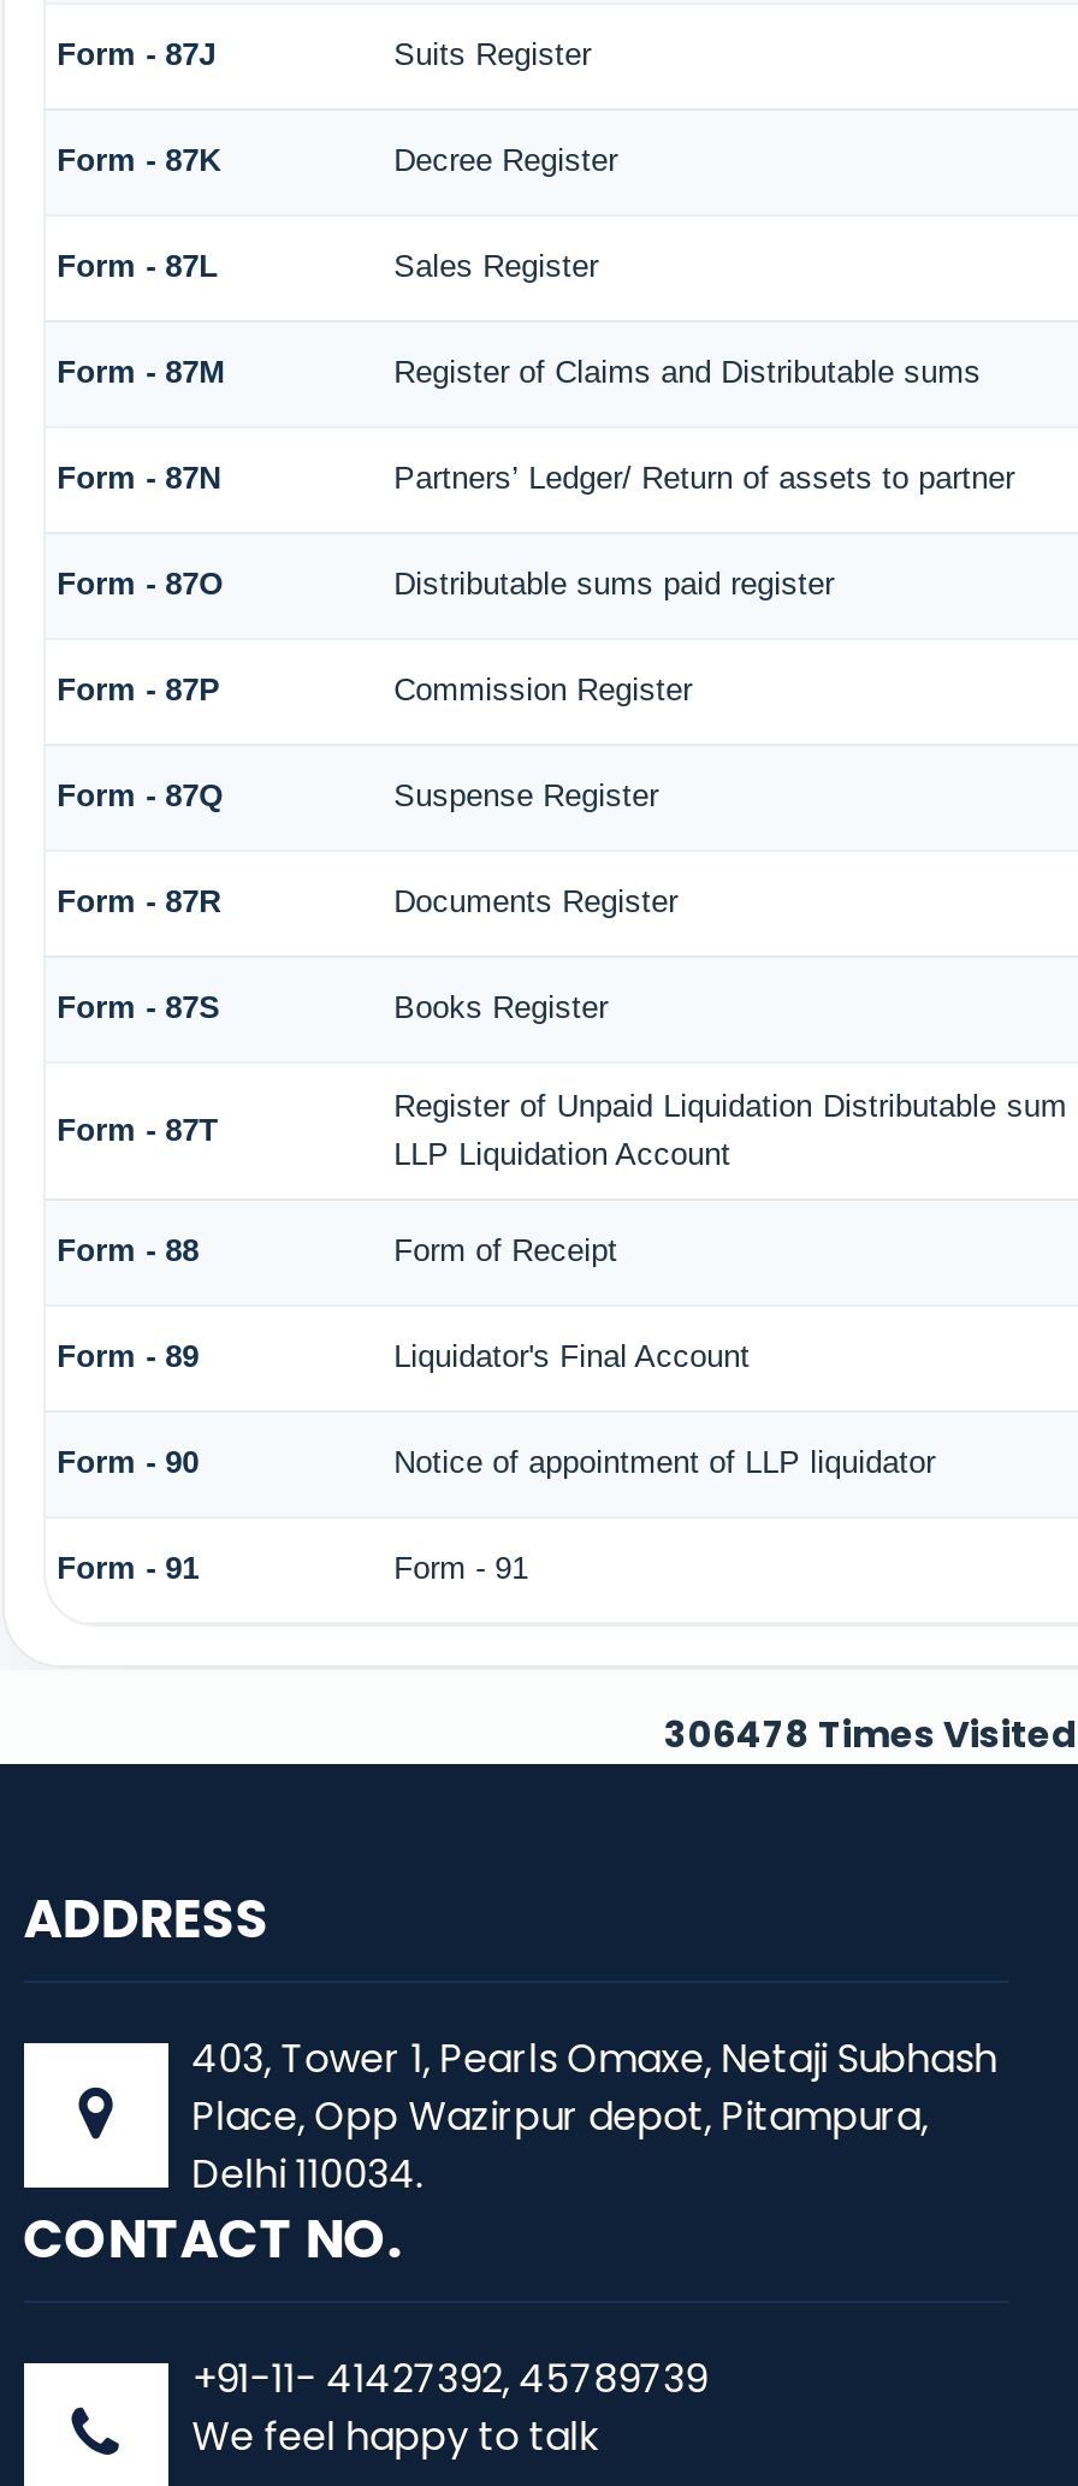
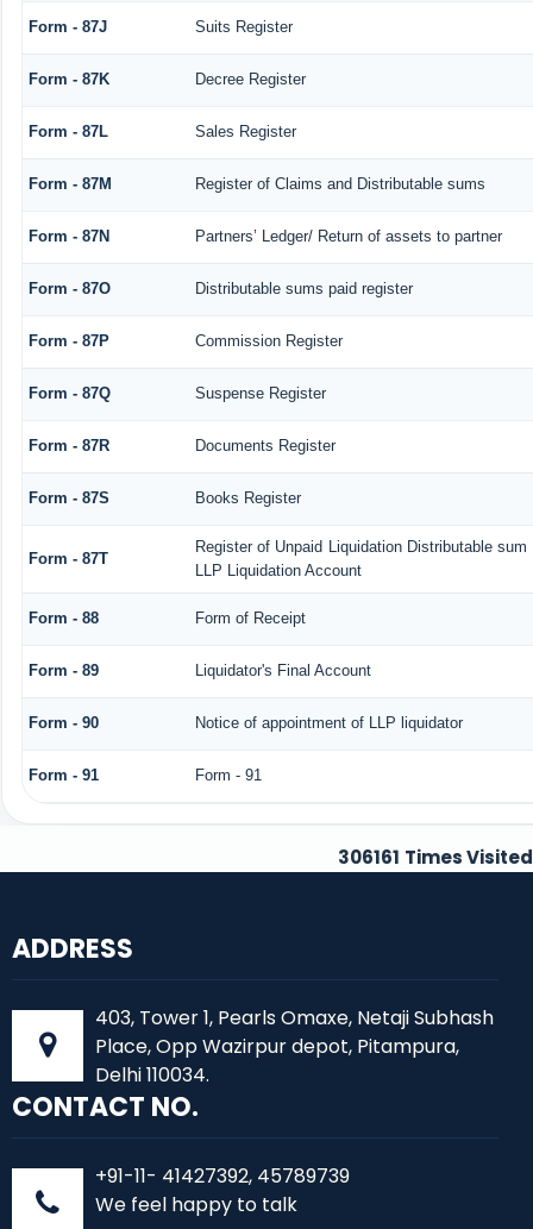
- 306478 Times Visited
+ 306161 Times Visited
